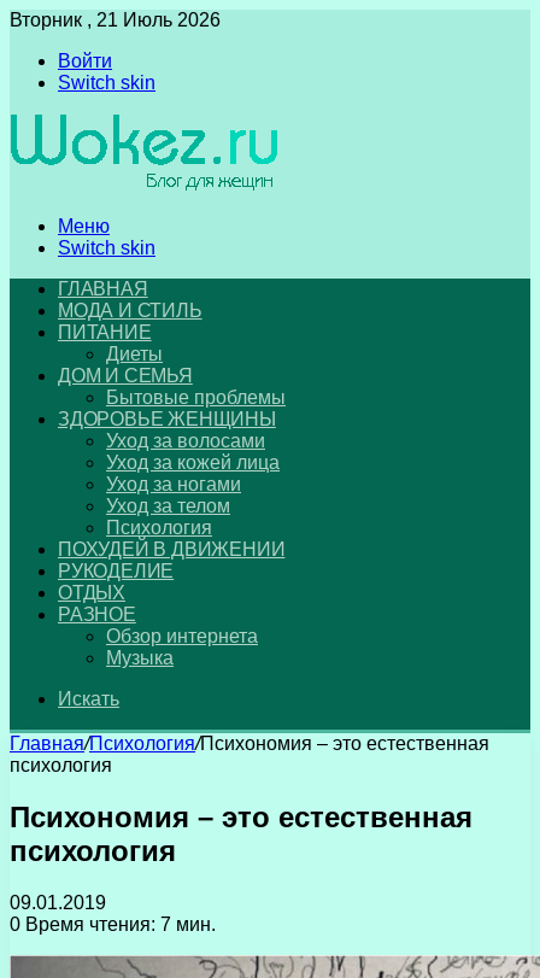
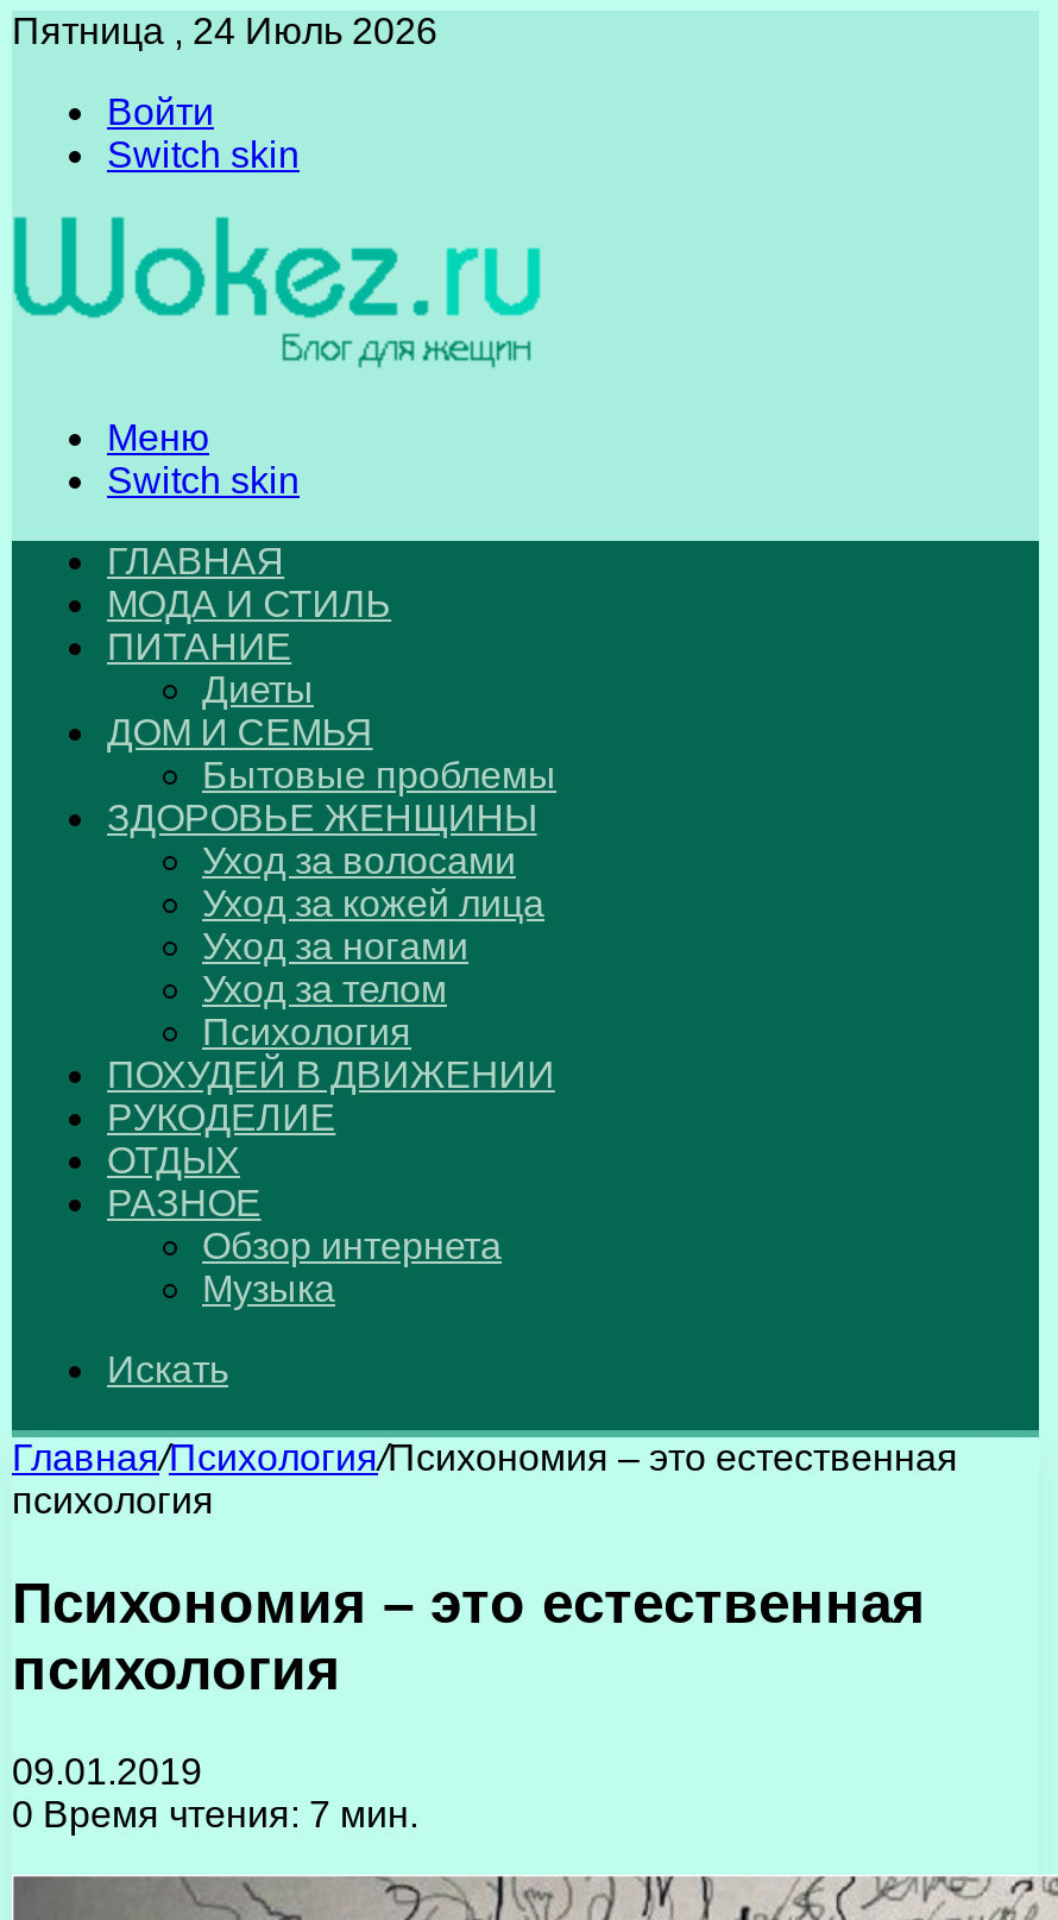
- Вторник , 21 Июль 2026
+ Пятница , 24 Июль 2026
